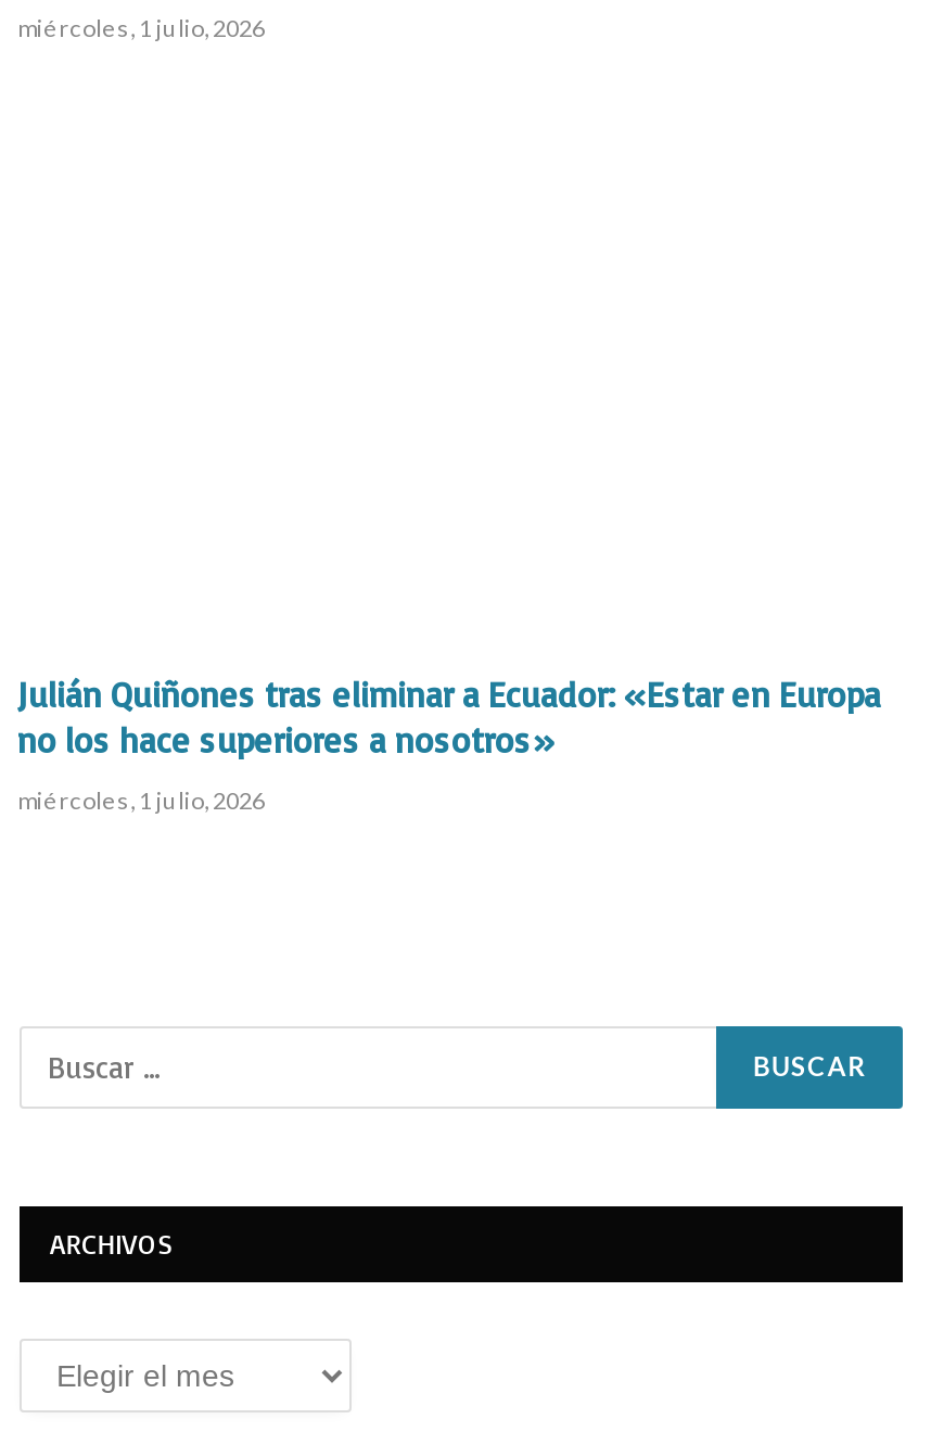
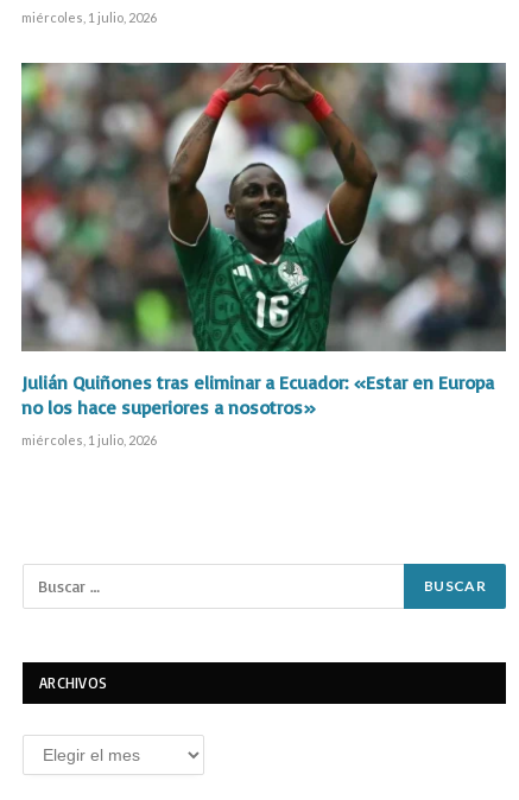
+ [image]
